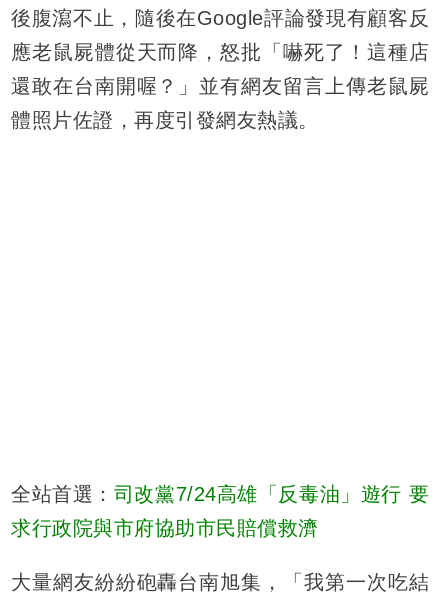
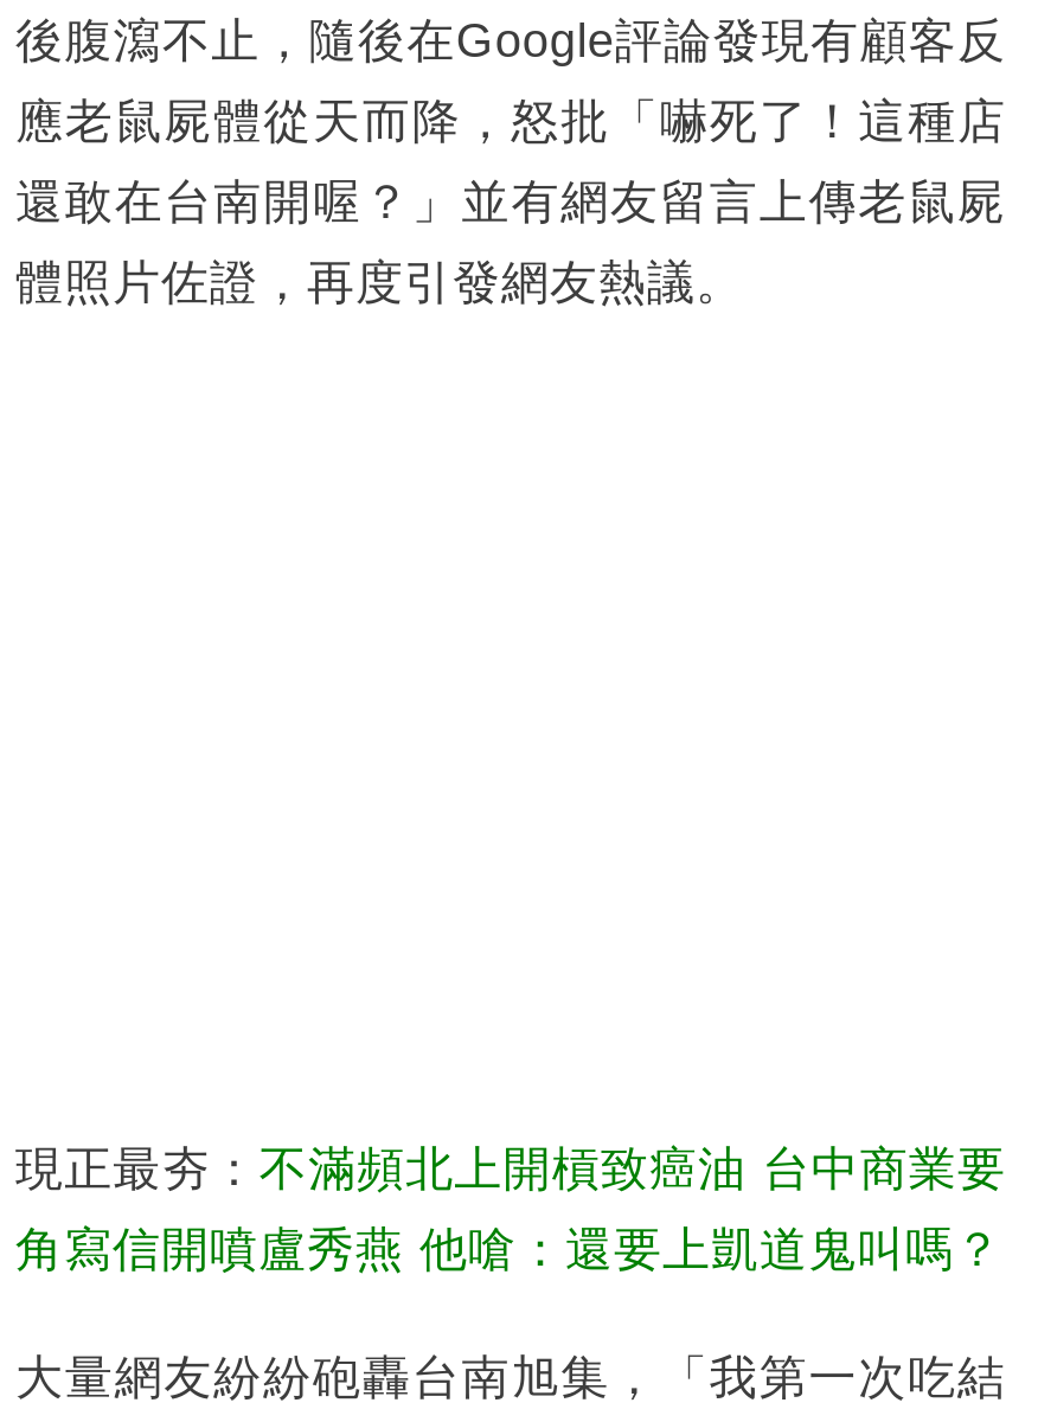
- 全站首選：司改黨7/24高雄「反毒油」遊行 要
+ 現正最夯：不滿頻北上開槓致癌油 台中商業要

- 求行政院與市府協助市民賠償救濟
+ 角寫信開噴盧秀燕 他嗆：還要上凱道鬼叫嗎？
